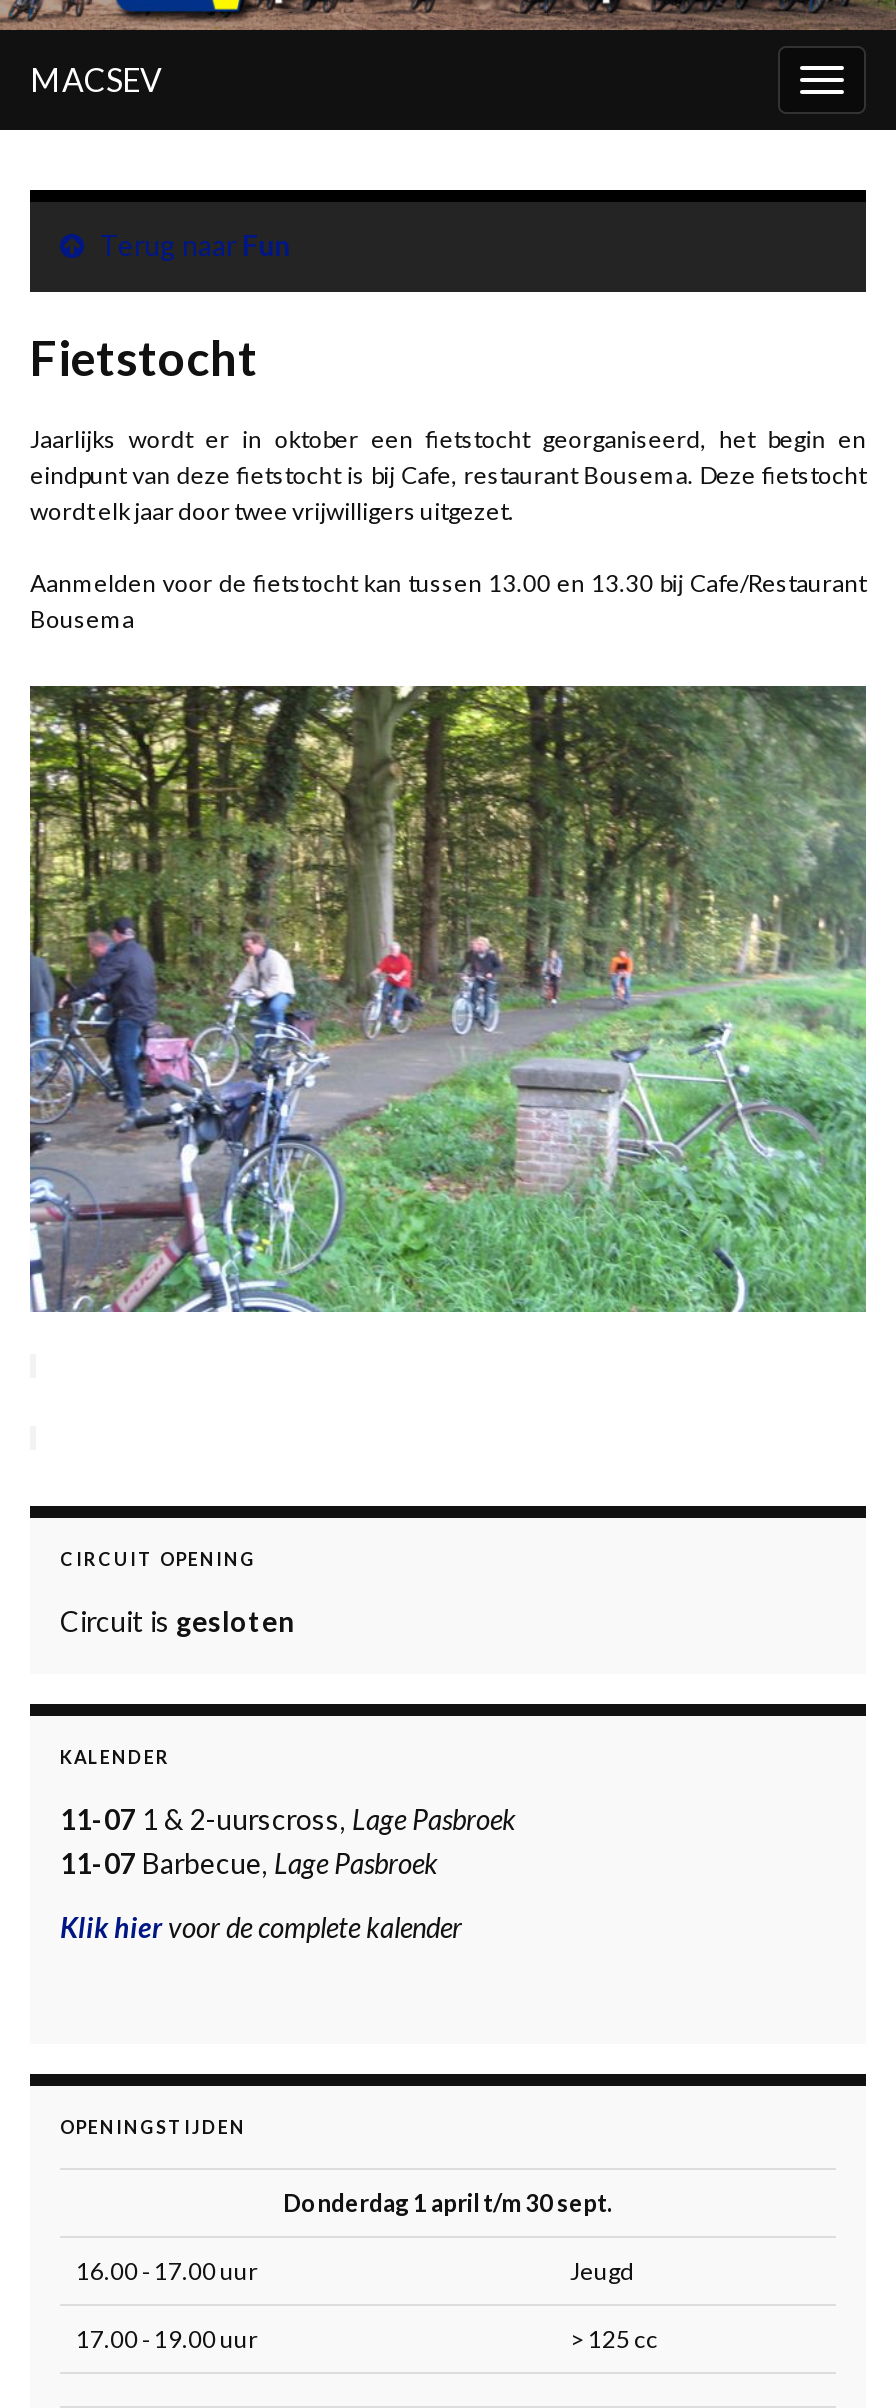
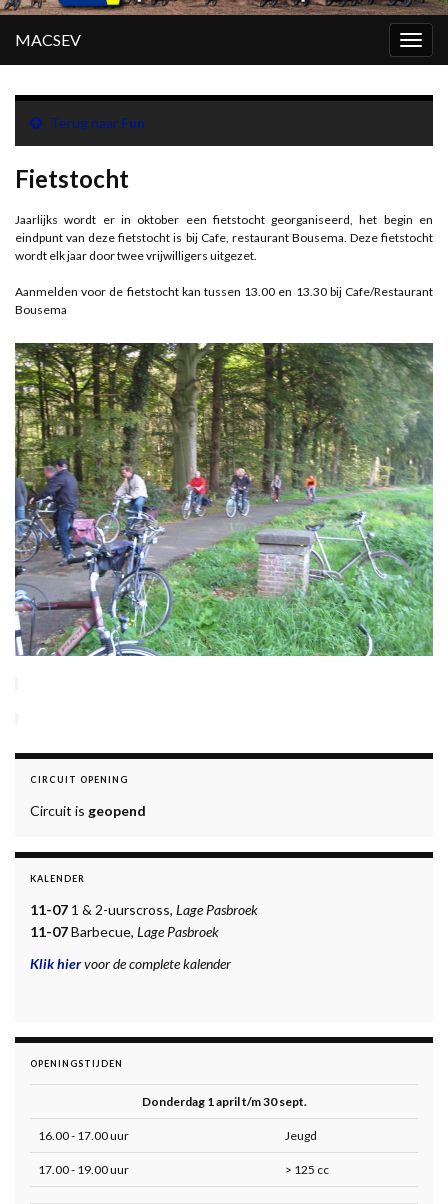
- Circuit is gesloten
+ Circuit is geopend
